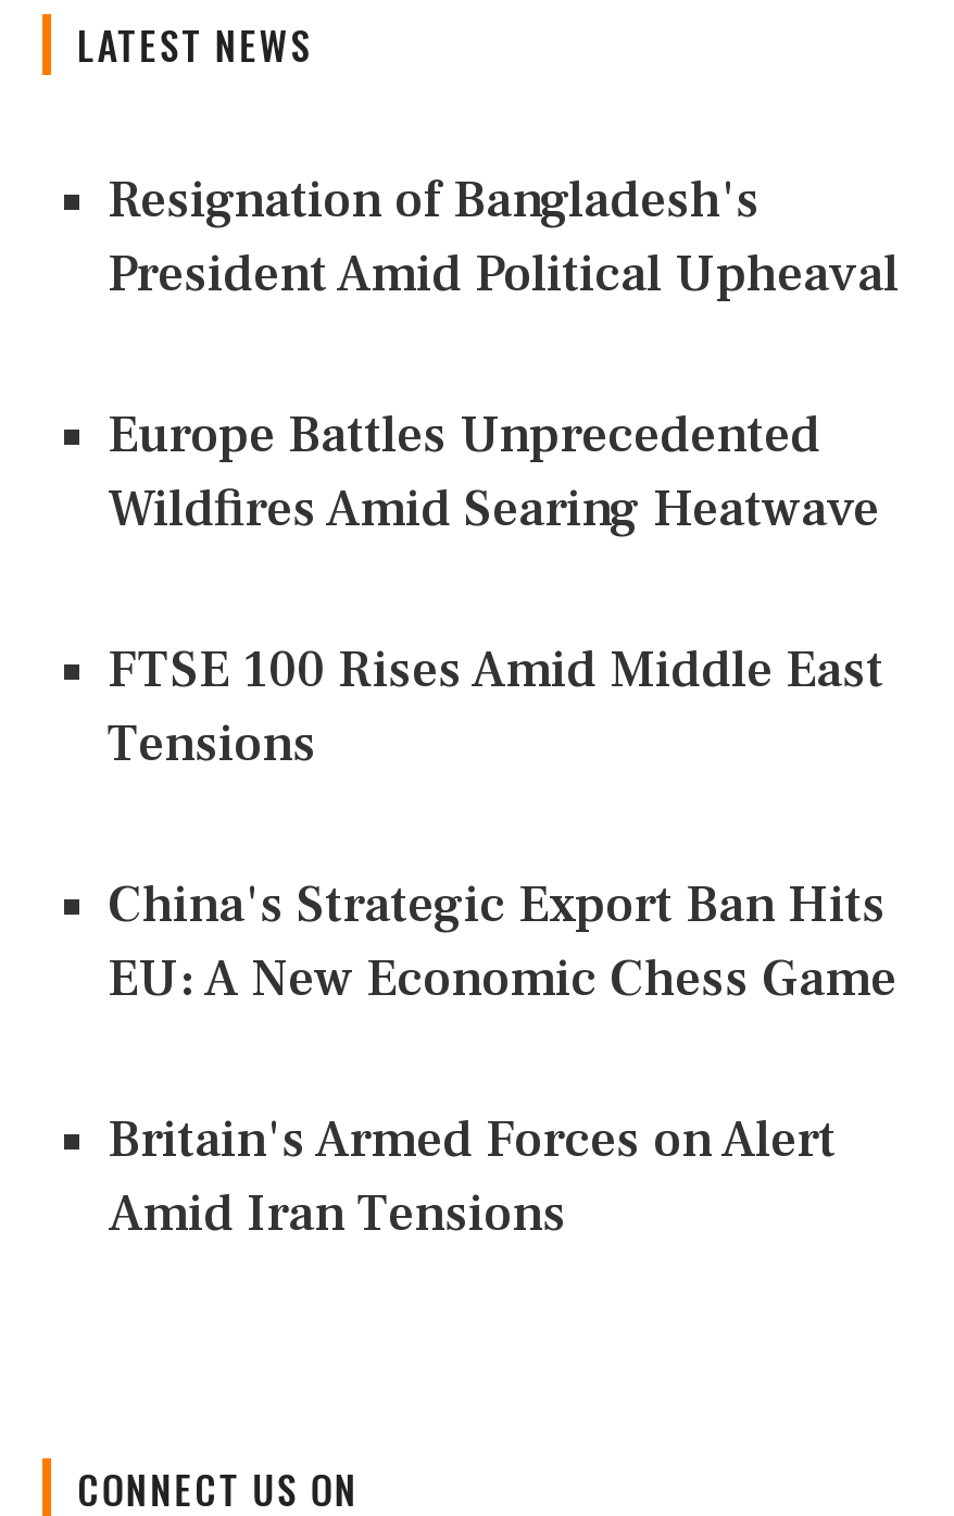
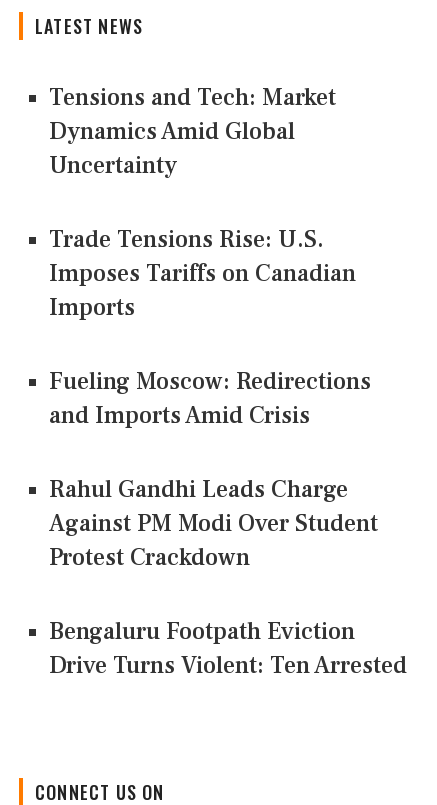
- Resignation of Bangladesh's
- President Amid Political Upheaval
+ Tensions and Tech: Market
+ Dynamics Amid Global
+ Uncertainty

- Europe Battles Unprecedented
- Wildfires Amid Searing Heatwave
+ Trade Tensions Rise: U.S.
+ Imposes Tariffs on Canadian
+ Imports

- FTSE 100 Rises Amid Middle East
- Tensions
+ Fueling Moscow: Redirections
+ and Imports Amid Crisis

- China's Strategic Export Ban Hits
- EU: A New Economic Chess Game
+ Rahul Gandhi Leads Charge
+ Against PM Modi Over Student
+ Protest Crackdown

- Britain's Armed Forces on Alert
- Amid Iran Tensions
+ Bengaluru Footpath Eviction
+ Drive Turns Violent: Ten Arrested
